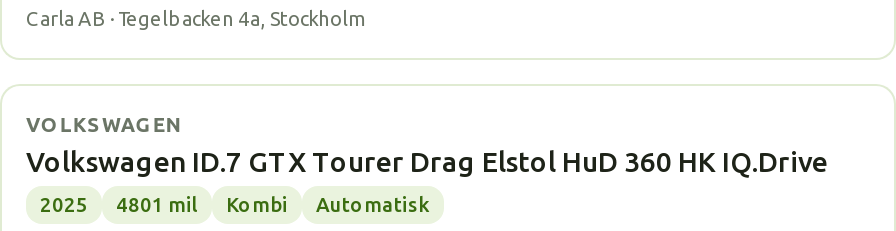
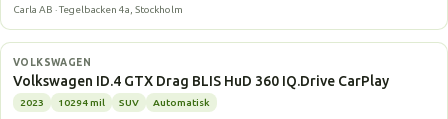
- Volkswagen ID.7 GTX Tourer Drag Elstol HuD 360 HK IQ.Drive
+ Volkswagen ID.4 GTX Drag BLIS HuD 360 IQ.Drive CarPlay

- 2025
- 4801 mil
- Kombi
+ 2023
+ 10294 mil
+ SUV
